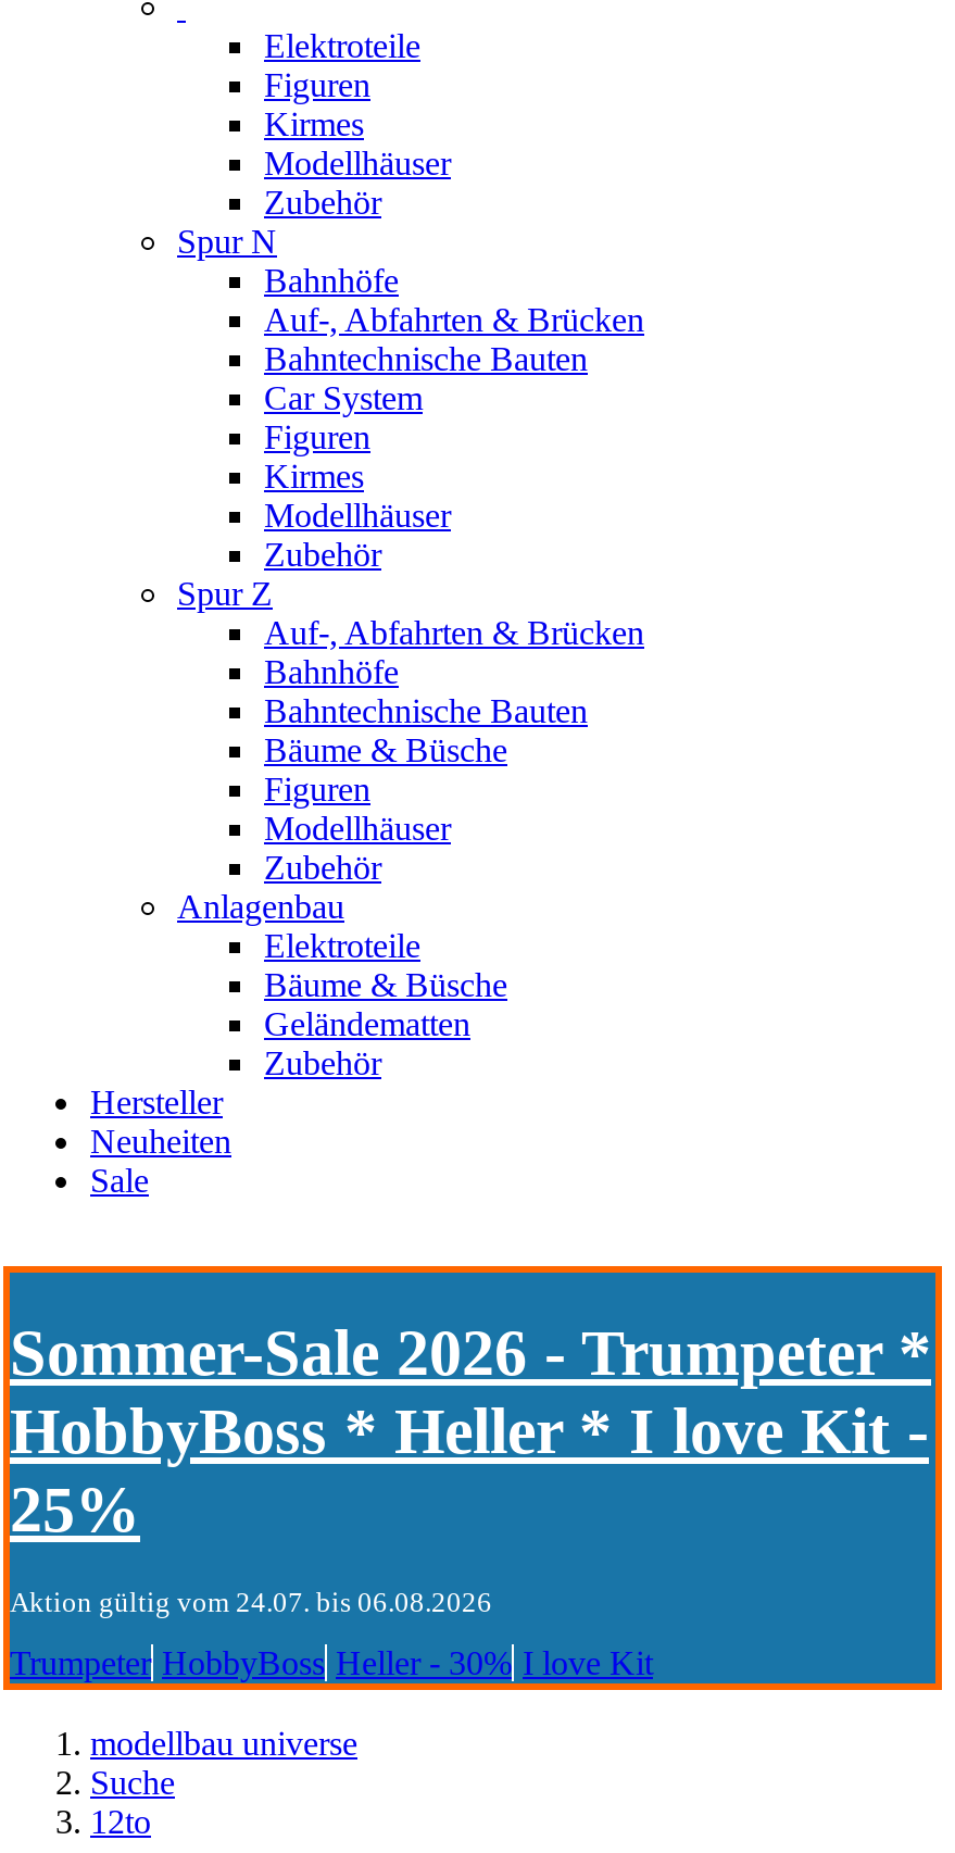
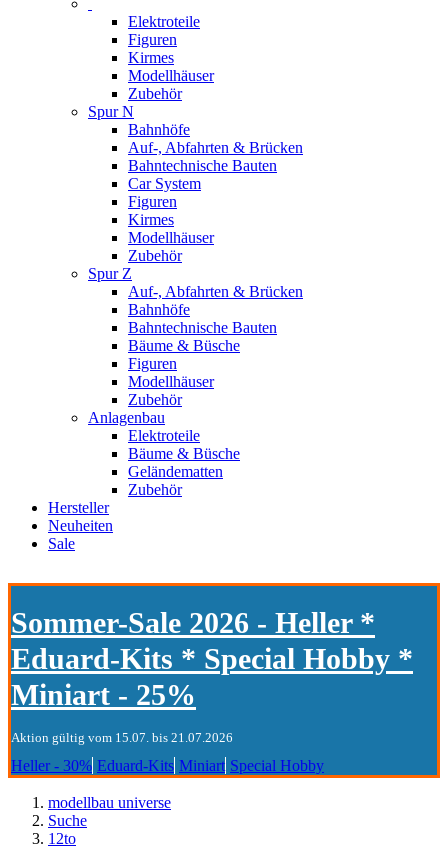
- Sommer-Sale 2026 - Trumpeter *
- HobbyBoss * Heller * I love Kit -
- 25%
+ Sommer-Sale 2026 - Heller *
+ Eduard-Kits * Special Hobby *
+ Miniart - 25%

- Aktion gültig vom 24.07. bis 06.08.2026
+ Aktion gültig vom 15.07. bis 21.07.2026

- Trumpeter HobbyBoss Heller - 30% I love Kit
+ Heller - 30% Eduard-Kits Miniart Special Hobby
